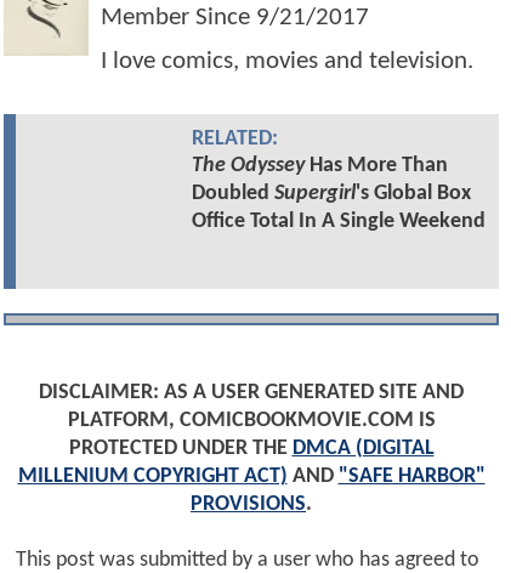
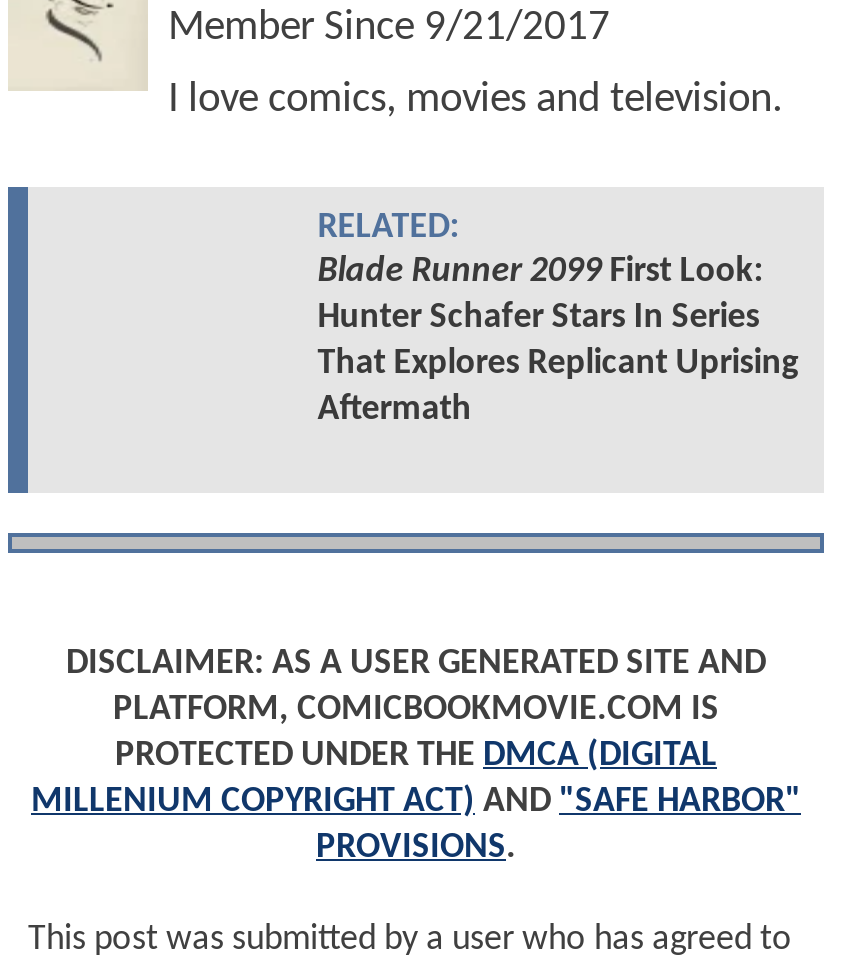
- The Odyssey Has More Than
- Doubled Supergirl's Global Box
- Office Total In A Single Weekend
+ Blade Runner 2099 First Look:
+ Hunter Schafer Stars In Series
+ That Explores Replicant Uprising
+ Aftermath
